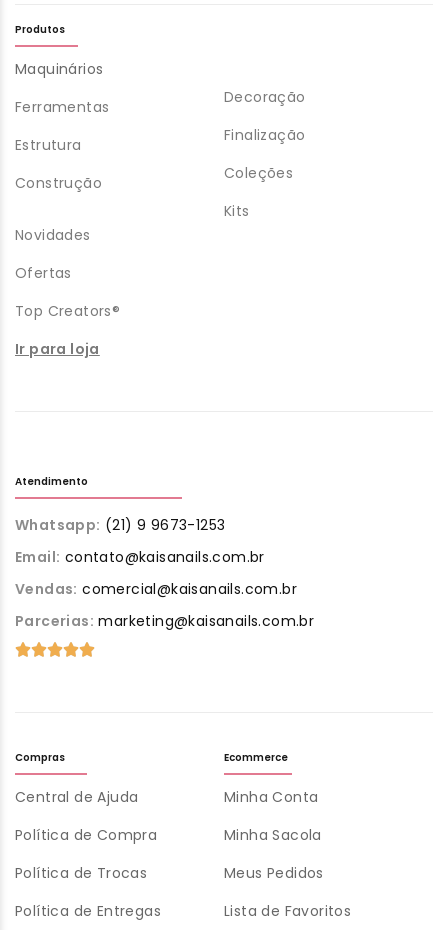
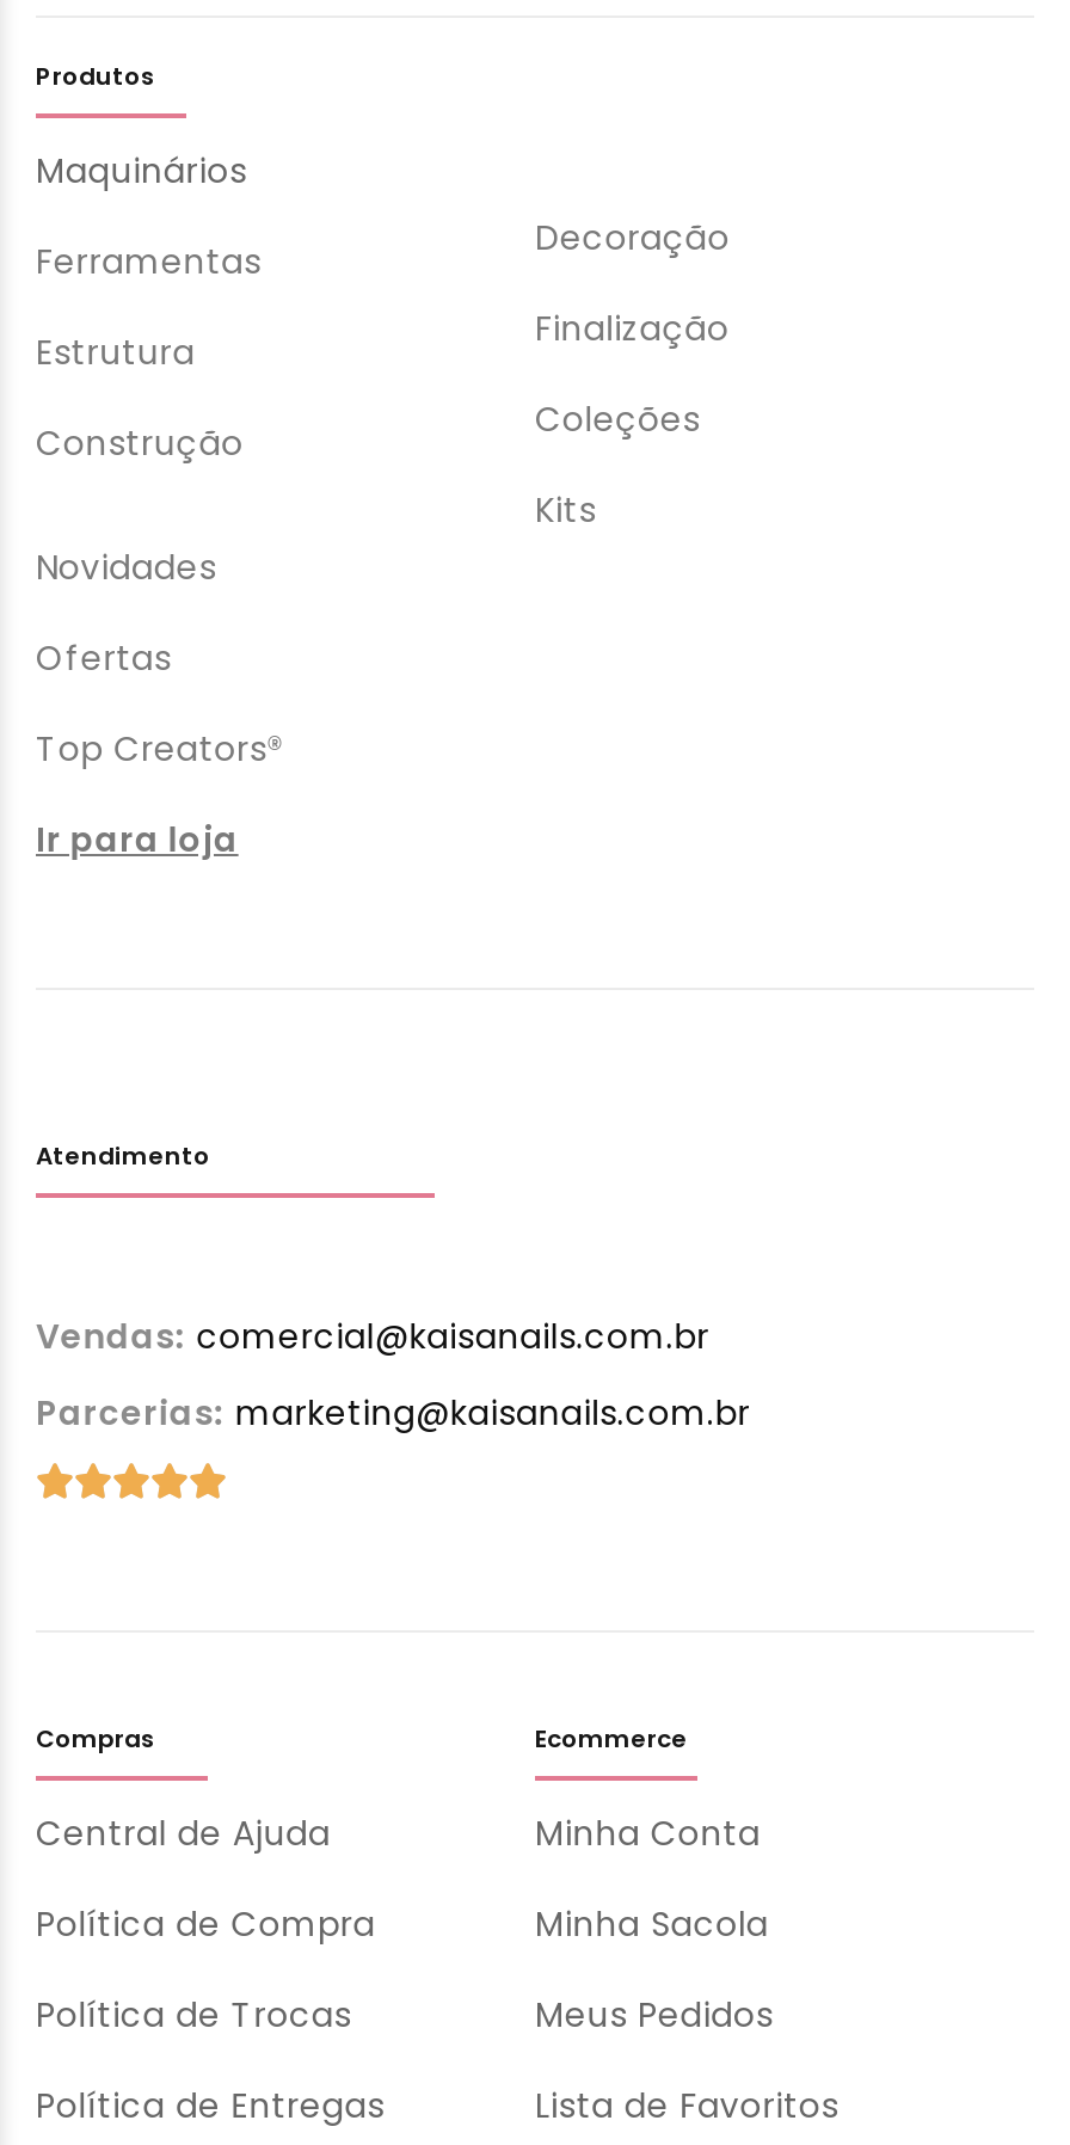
- Whatsapp: (21) 9 9673-1253
- Email: contato@kaisanails.com.br
